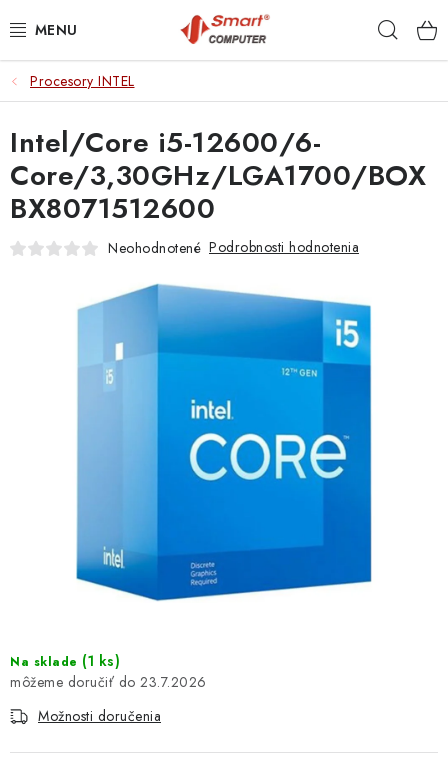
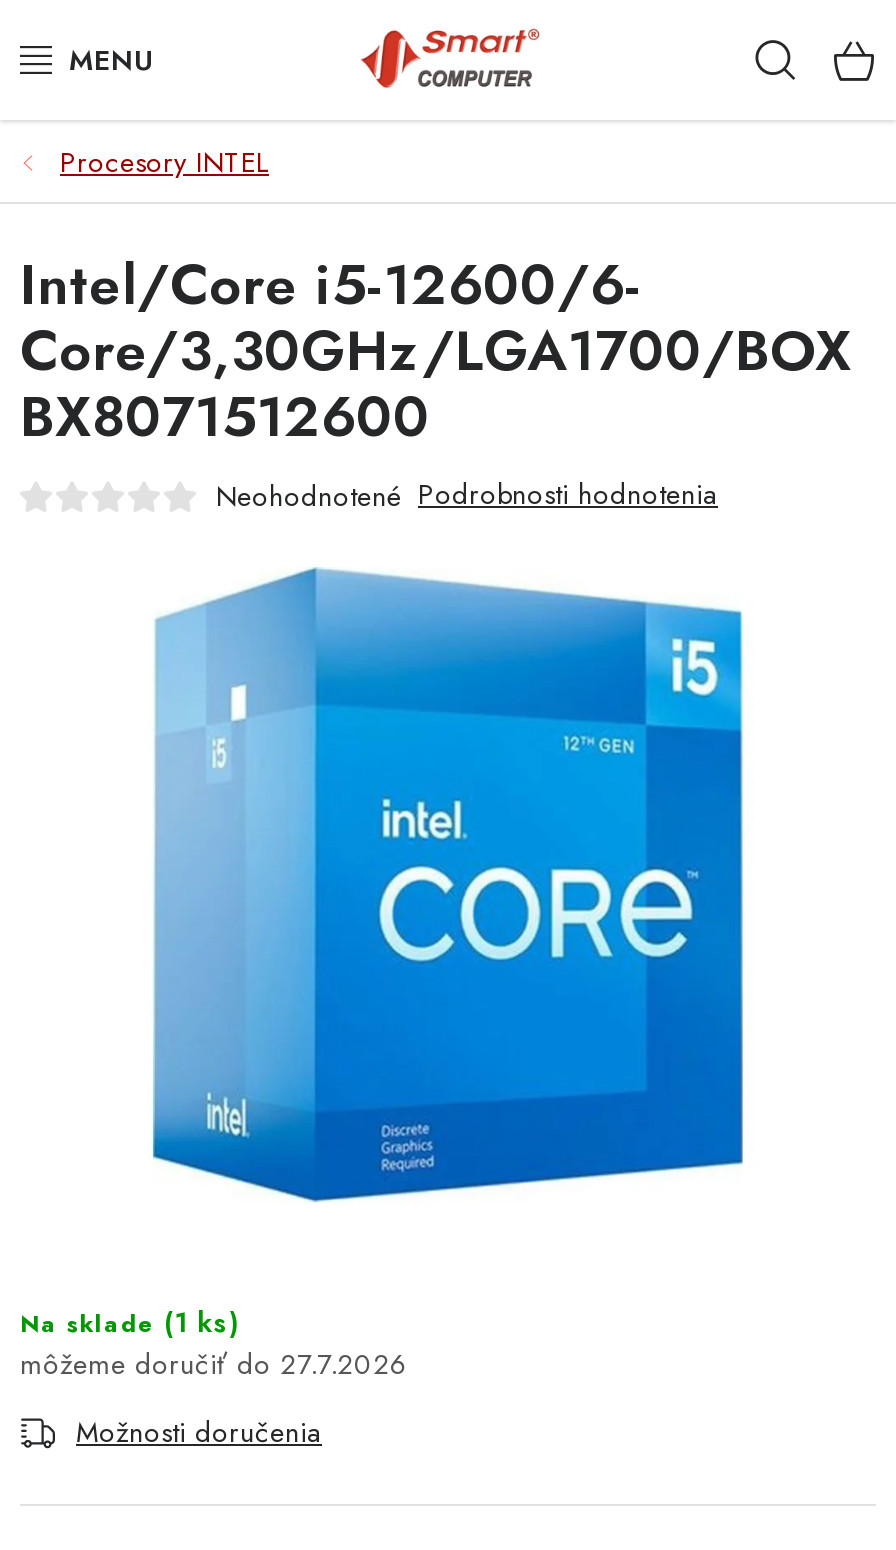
- 23.7.2026
+ 27.7.2026
